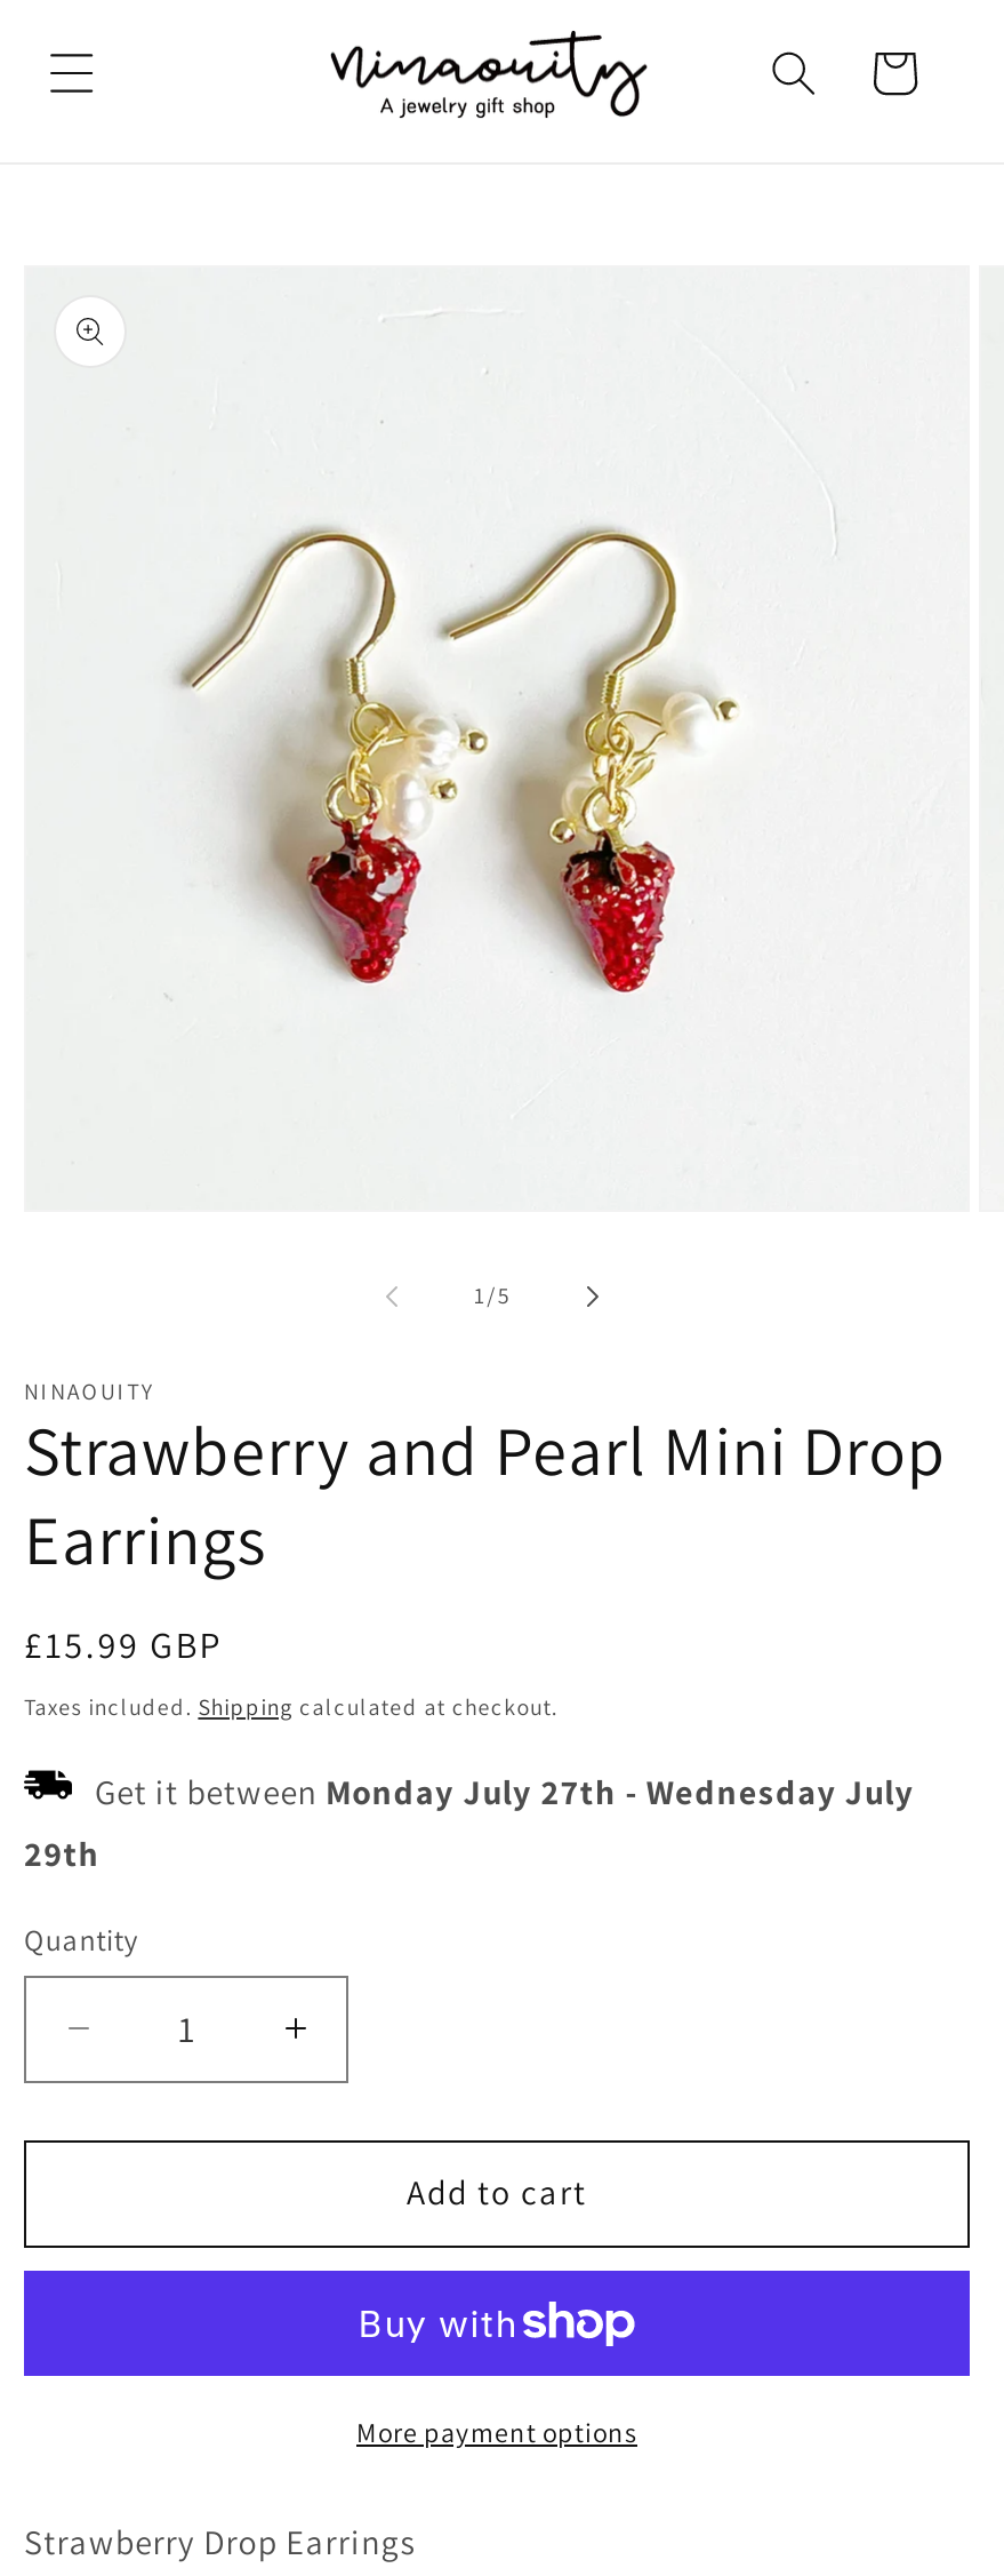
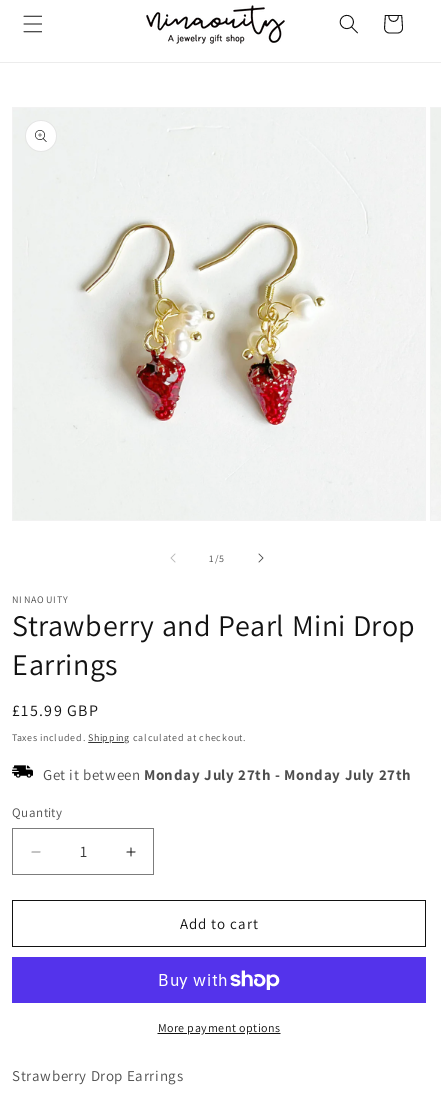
- Get it between Monday July 27th - Wednesday July
- 29th
+ Get it between Monday July 27th - Monday July 27th
